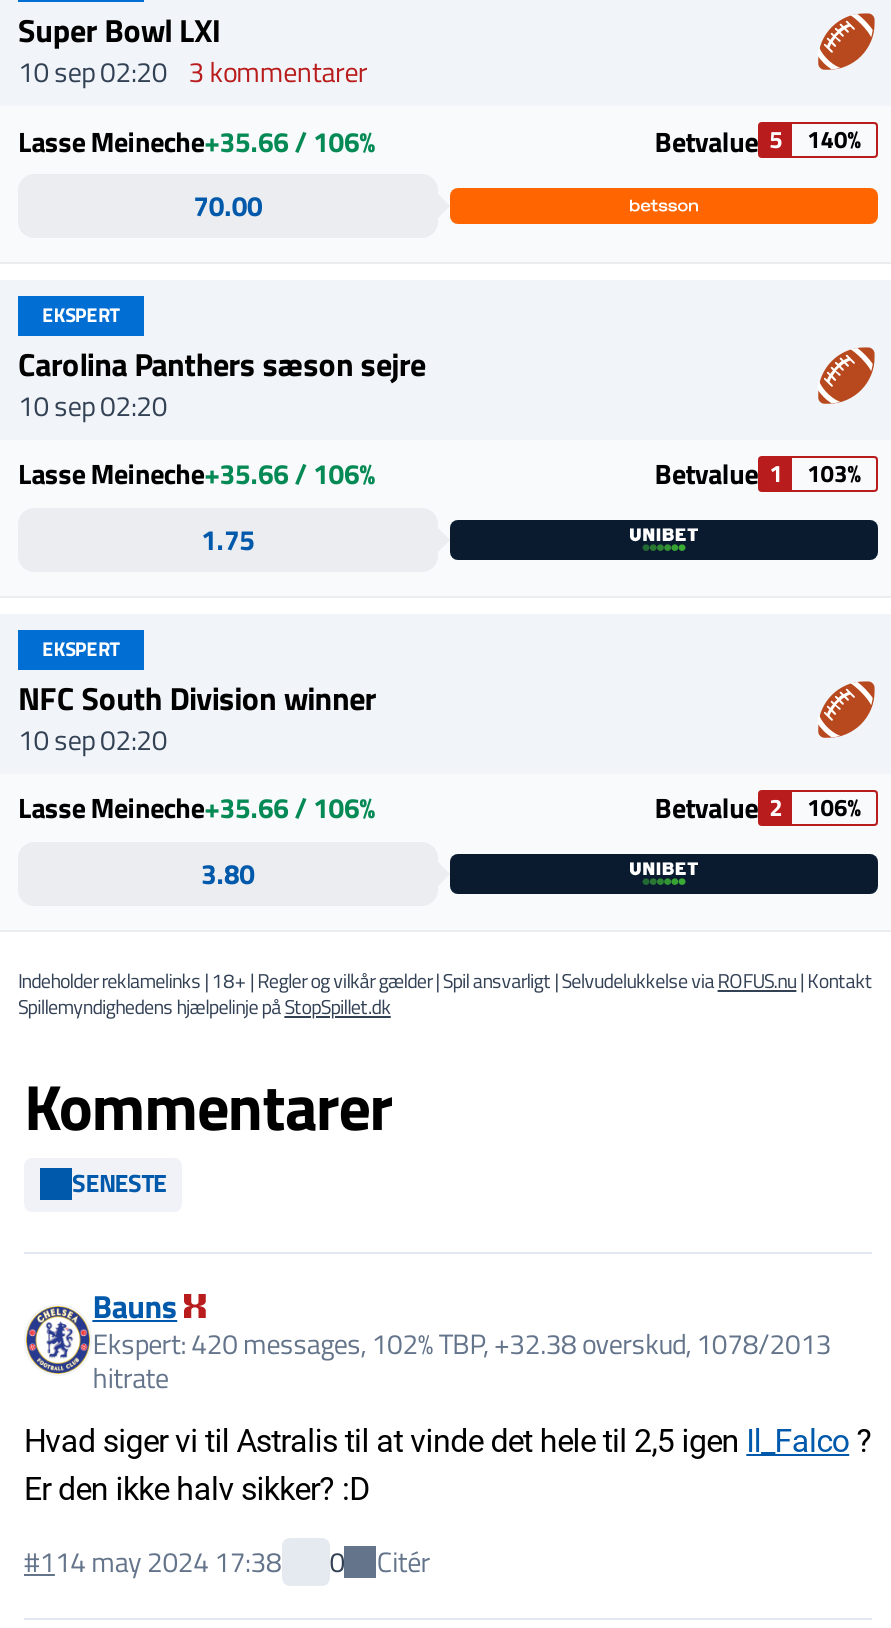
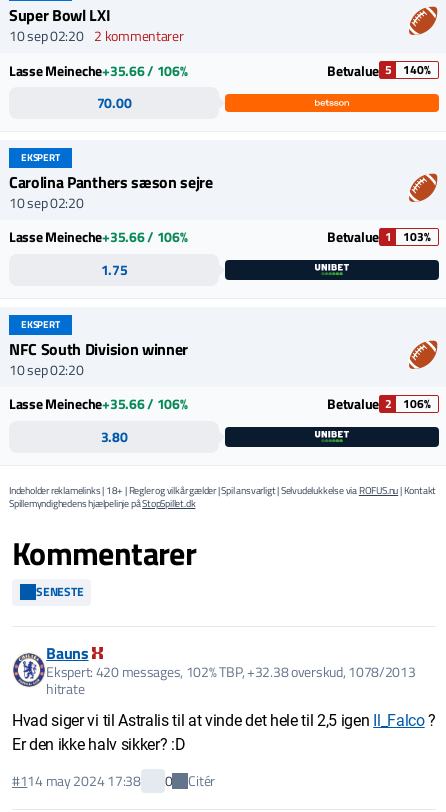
- 10 sep 02:20 3 kommentarer
+ 10 sep 02:20 2 kommentarer
